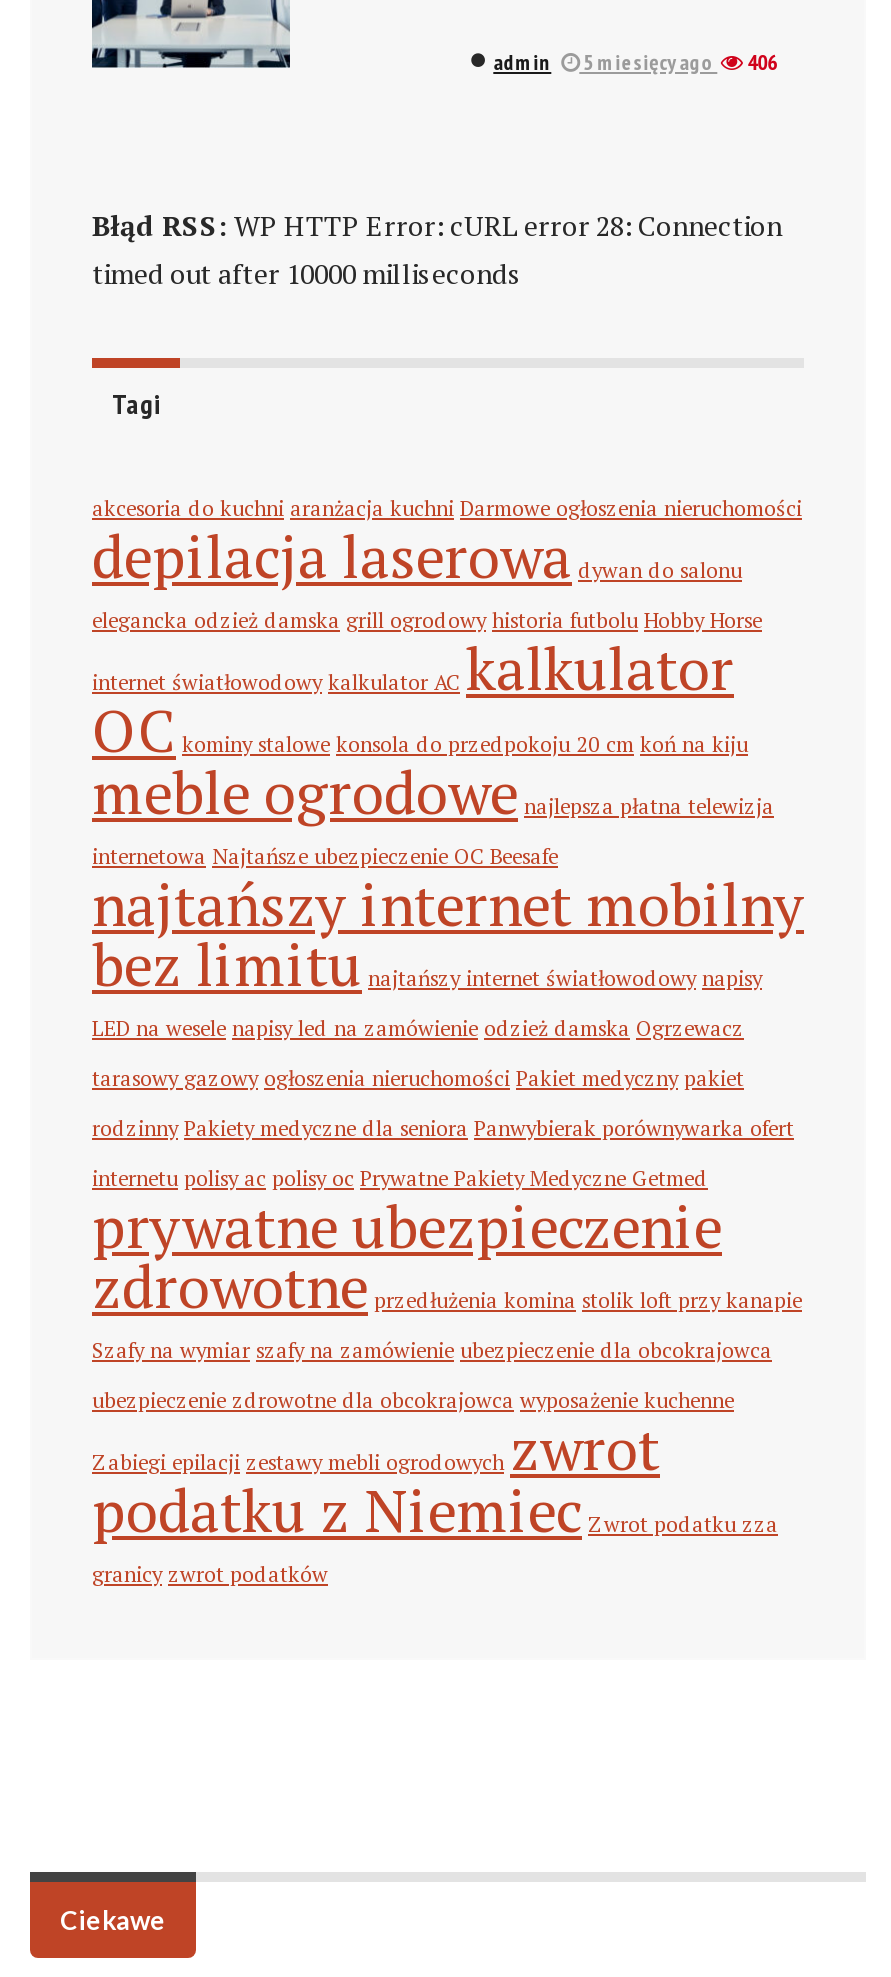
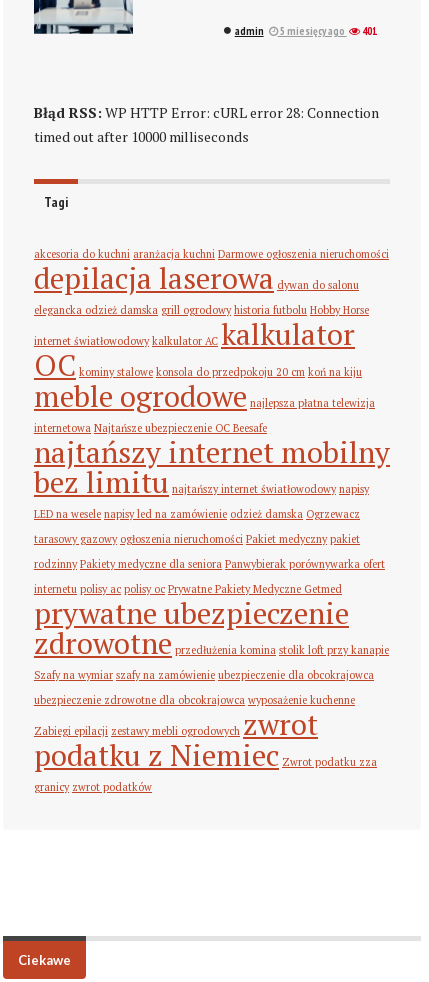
- admin 5 miesięcy ago 406
+ admin 5 miesięcy ago 401
